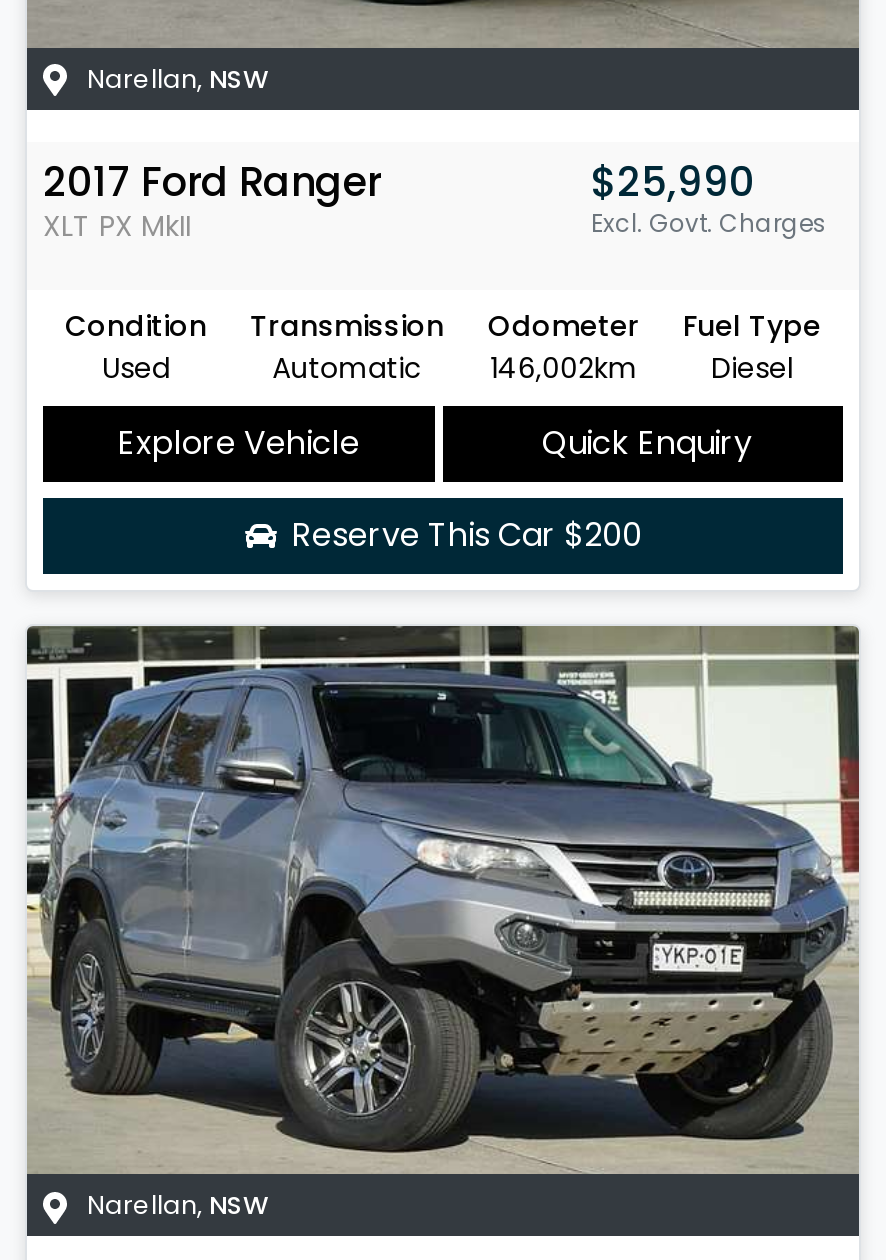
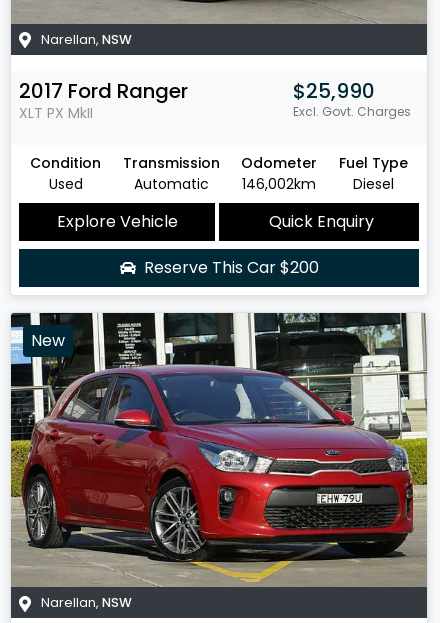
+ New

- [image]
+ [image]
